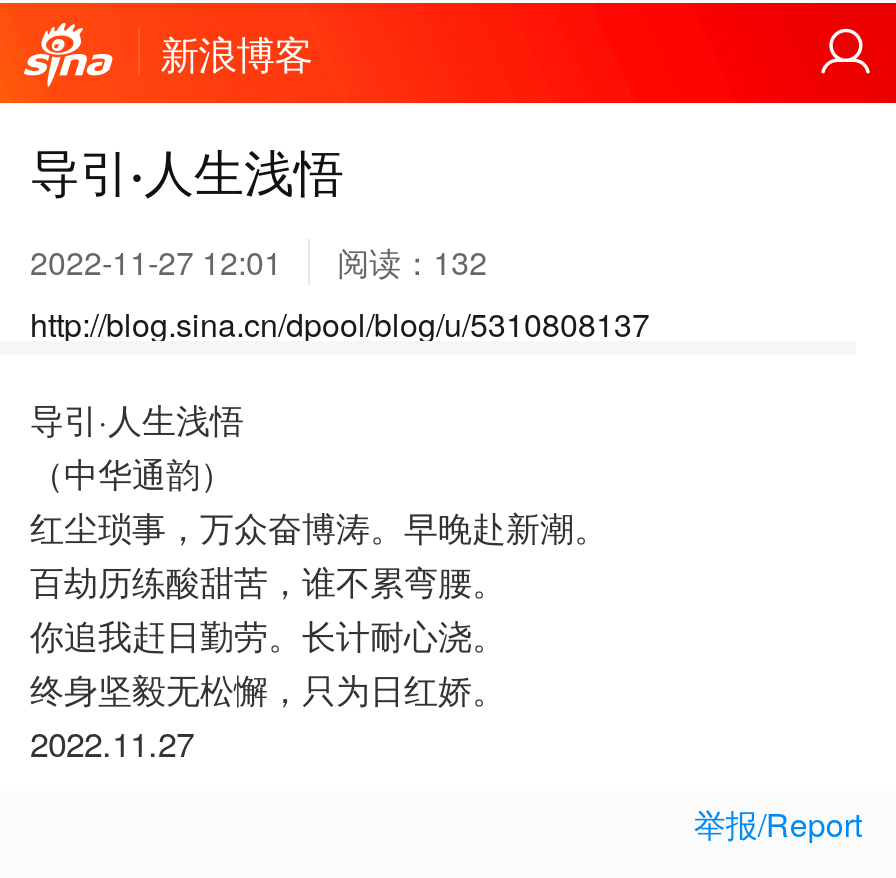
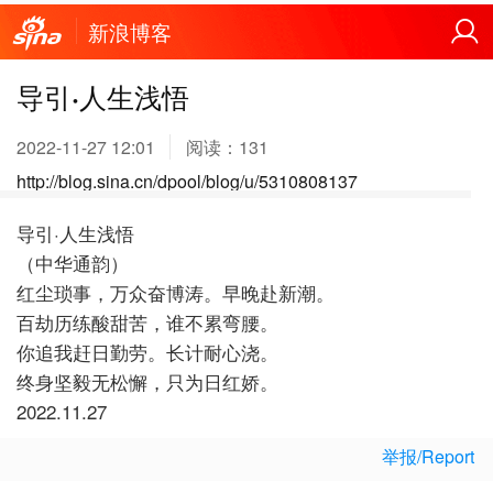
- 2022-11-27 12:01 阅读：132
+ 2022-11-27 12:01 阅读：131
